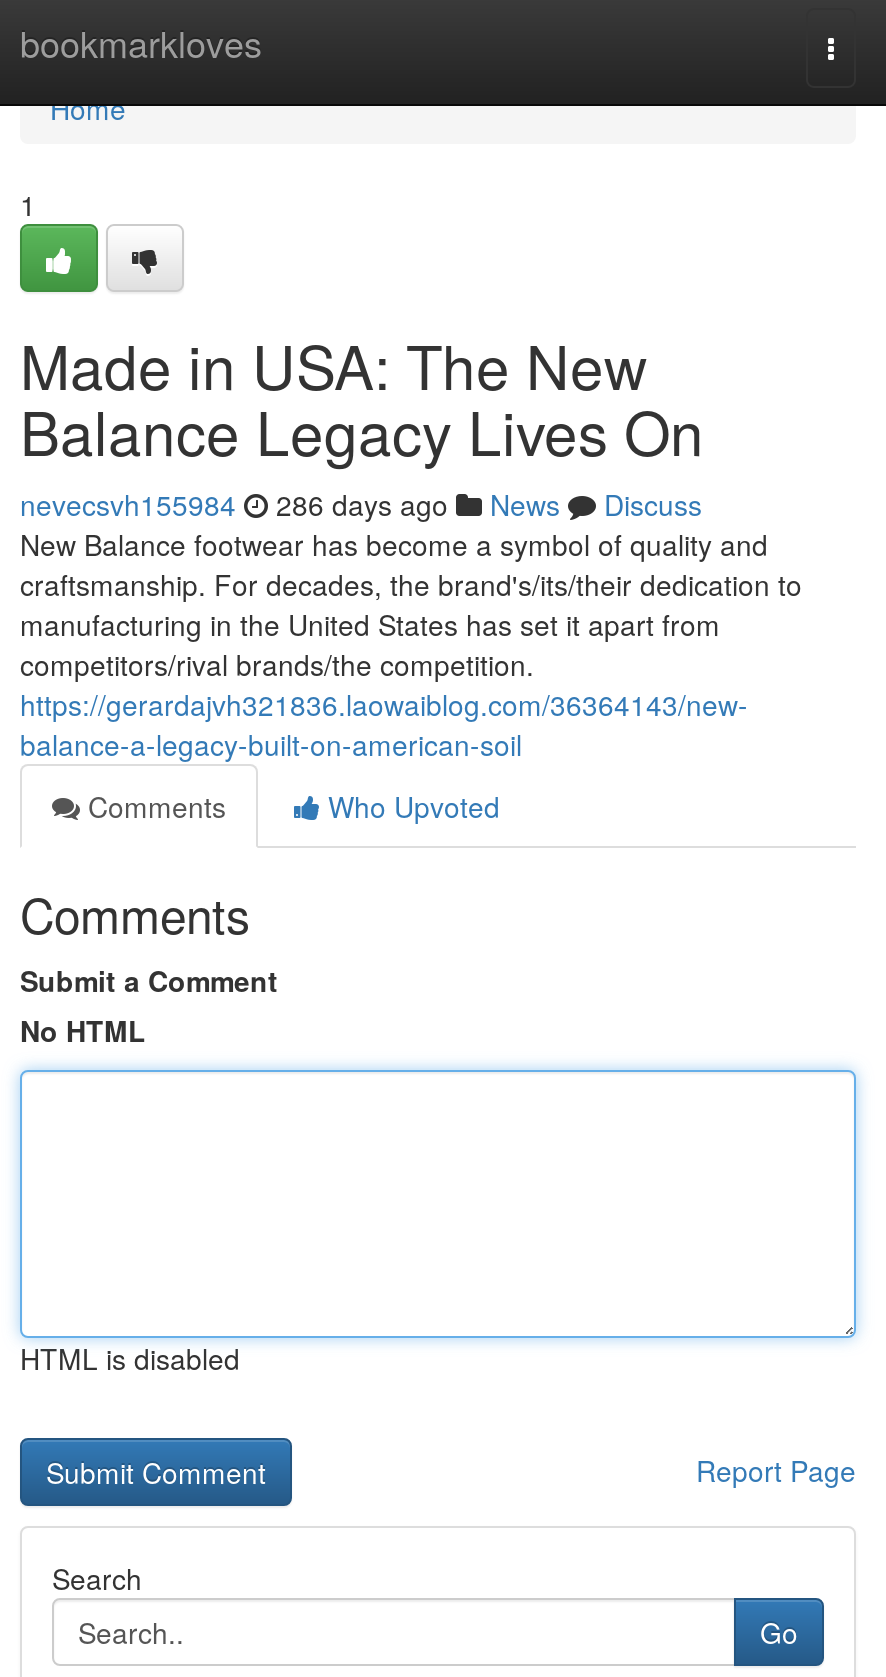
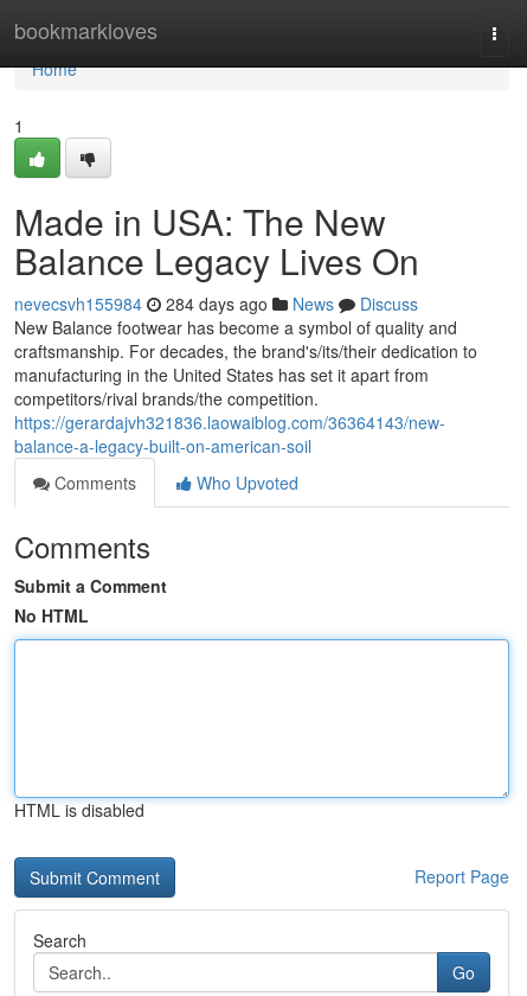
- nevecsvh155984 286 days ago News Discuss
+ nevecsvh155984 284 days ago News Discuss
